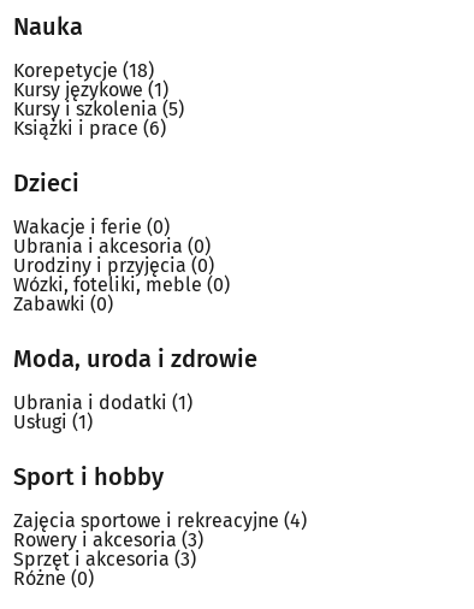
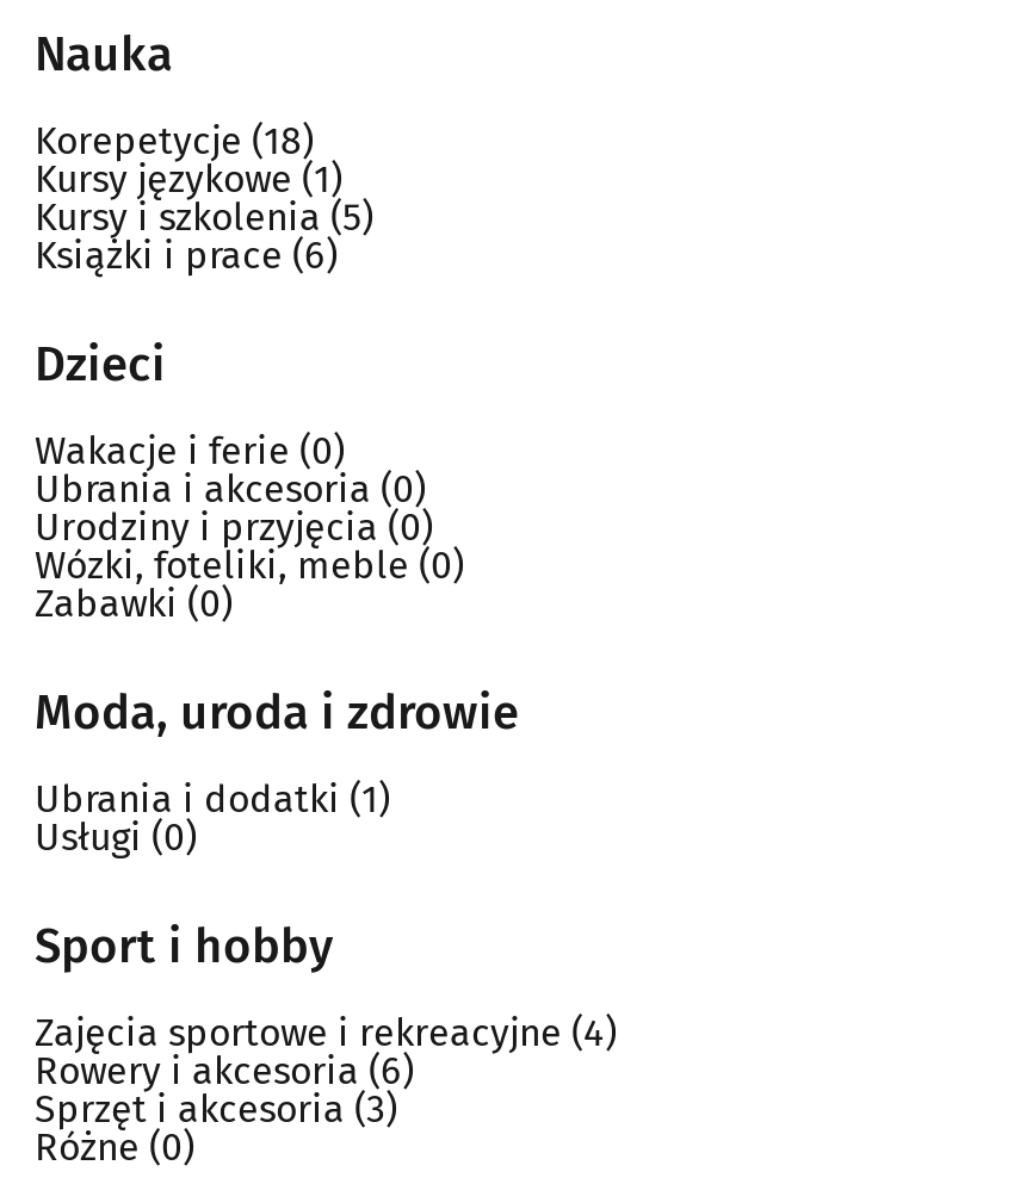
- Usługi(1)
+ Usługi(0)

- Rowery i akcesoria(3)
+ Rowery i akcesoria(6)
